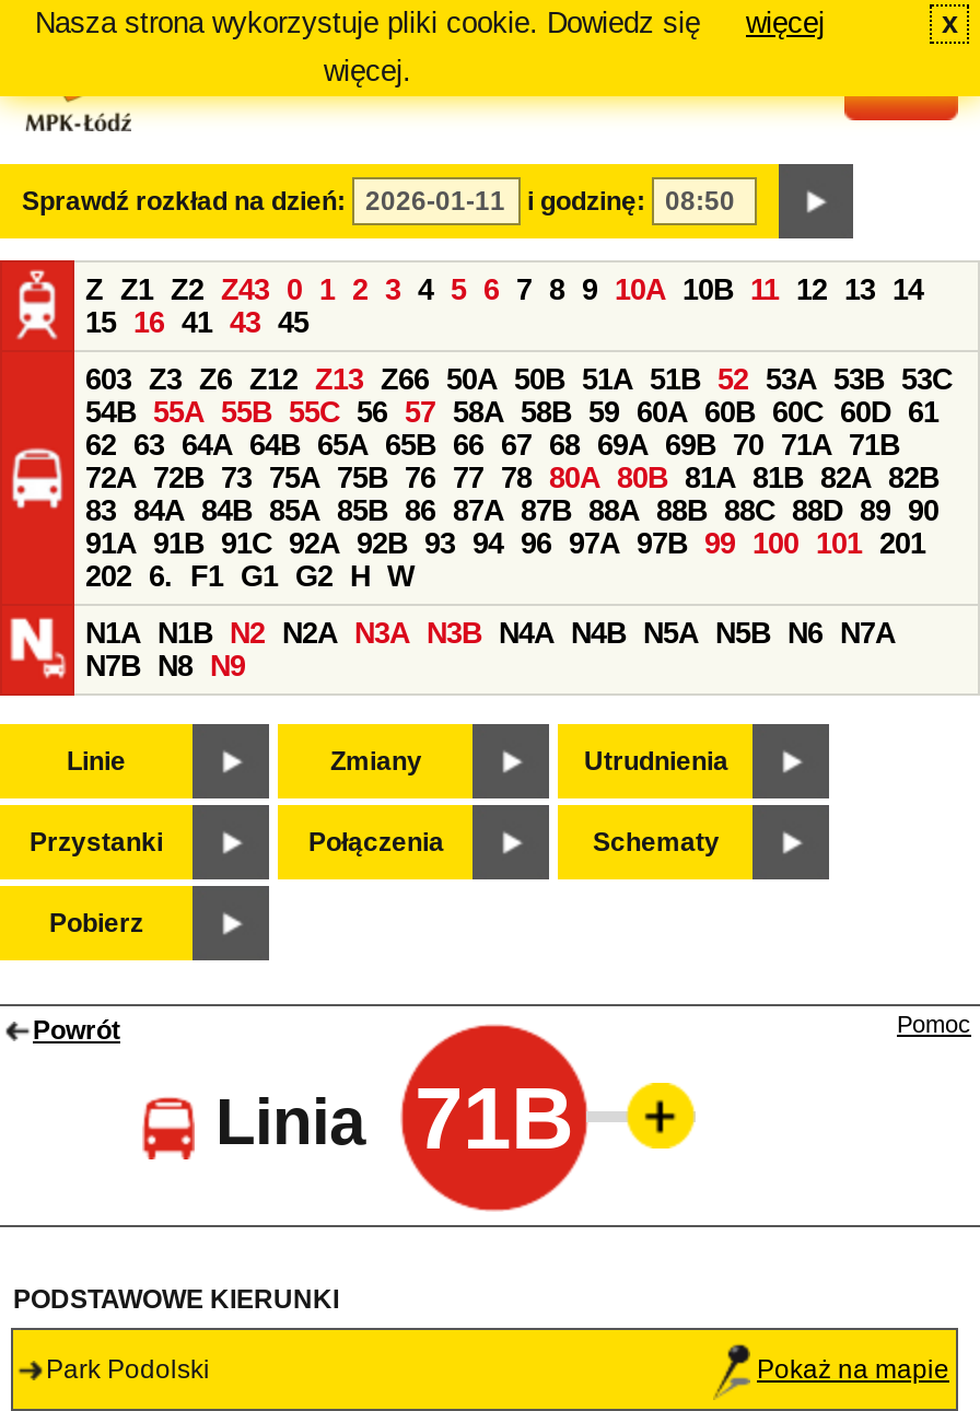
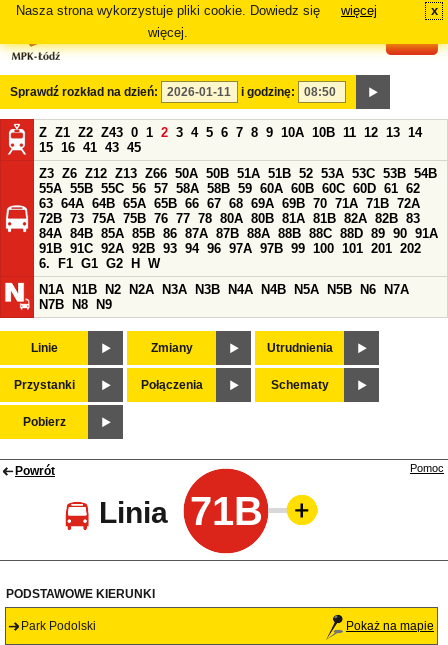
- 603 Z3 Z6 Z12 Z13 Z66 50A 50B 51A 51B 52 53A 53B 53C
- 54B 55A 55B 55C 56 57 58A 58B 59 60A 60B 60C 60D 61
- 62 63 64A 64B 65A 65B 66 67 68 69A 69B 70 71A 71B
- 72A 72B 73 75A 75B 76 77 78 80A 80B 81A 81B 82A 82B
- 83 84A 84B 85A 85B 86 87A 87B 88A 88B 88C 88D 89 90
- 91A 91B 91C 92A 92B 93 94 96 97A 97B 99 100 101 201
- 202 6. F1 G1 G2 H W
+ Z3 Z6 Z12 Z13 Z66 50A 50B 51A 51B 52 53A 53C 53B 54B
+ 55A 55B 55C 56 57 58A 58B 59 60A 60B 60C 60D 61 62
+ 63 64A 64B 65A 65B 66 67 68 69A 69B 70 71A 71B 72A
+ 72B 73 75A 75B 76 77 78 80A 80B 81A 81B 82A 82B 83
+ 84A 84B 85A 85B 86 87A 87B 88A 88B 88C 88D 89 90 91A
+ 91B 91C 92A 92B 93 94 96 97A 97B 99 100 101 201 202
+ 6. F1 G1 G2 H W
